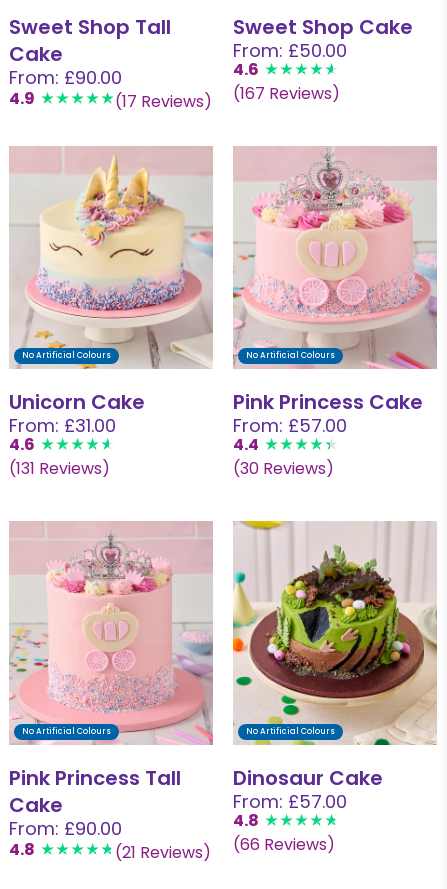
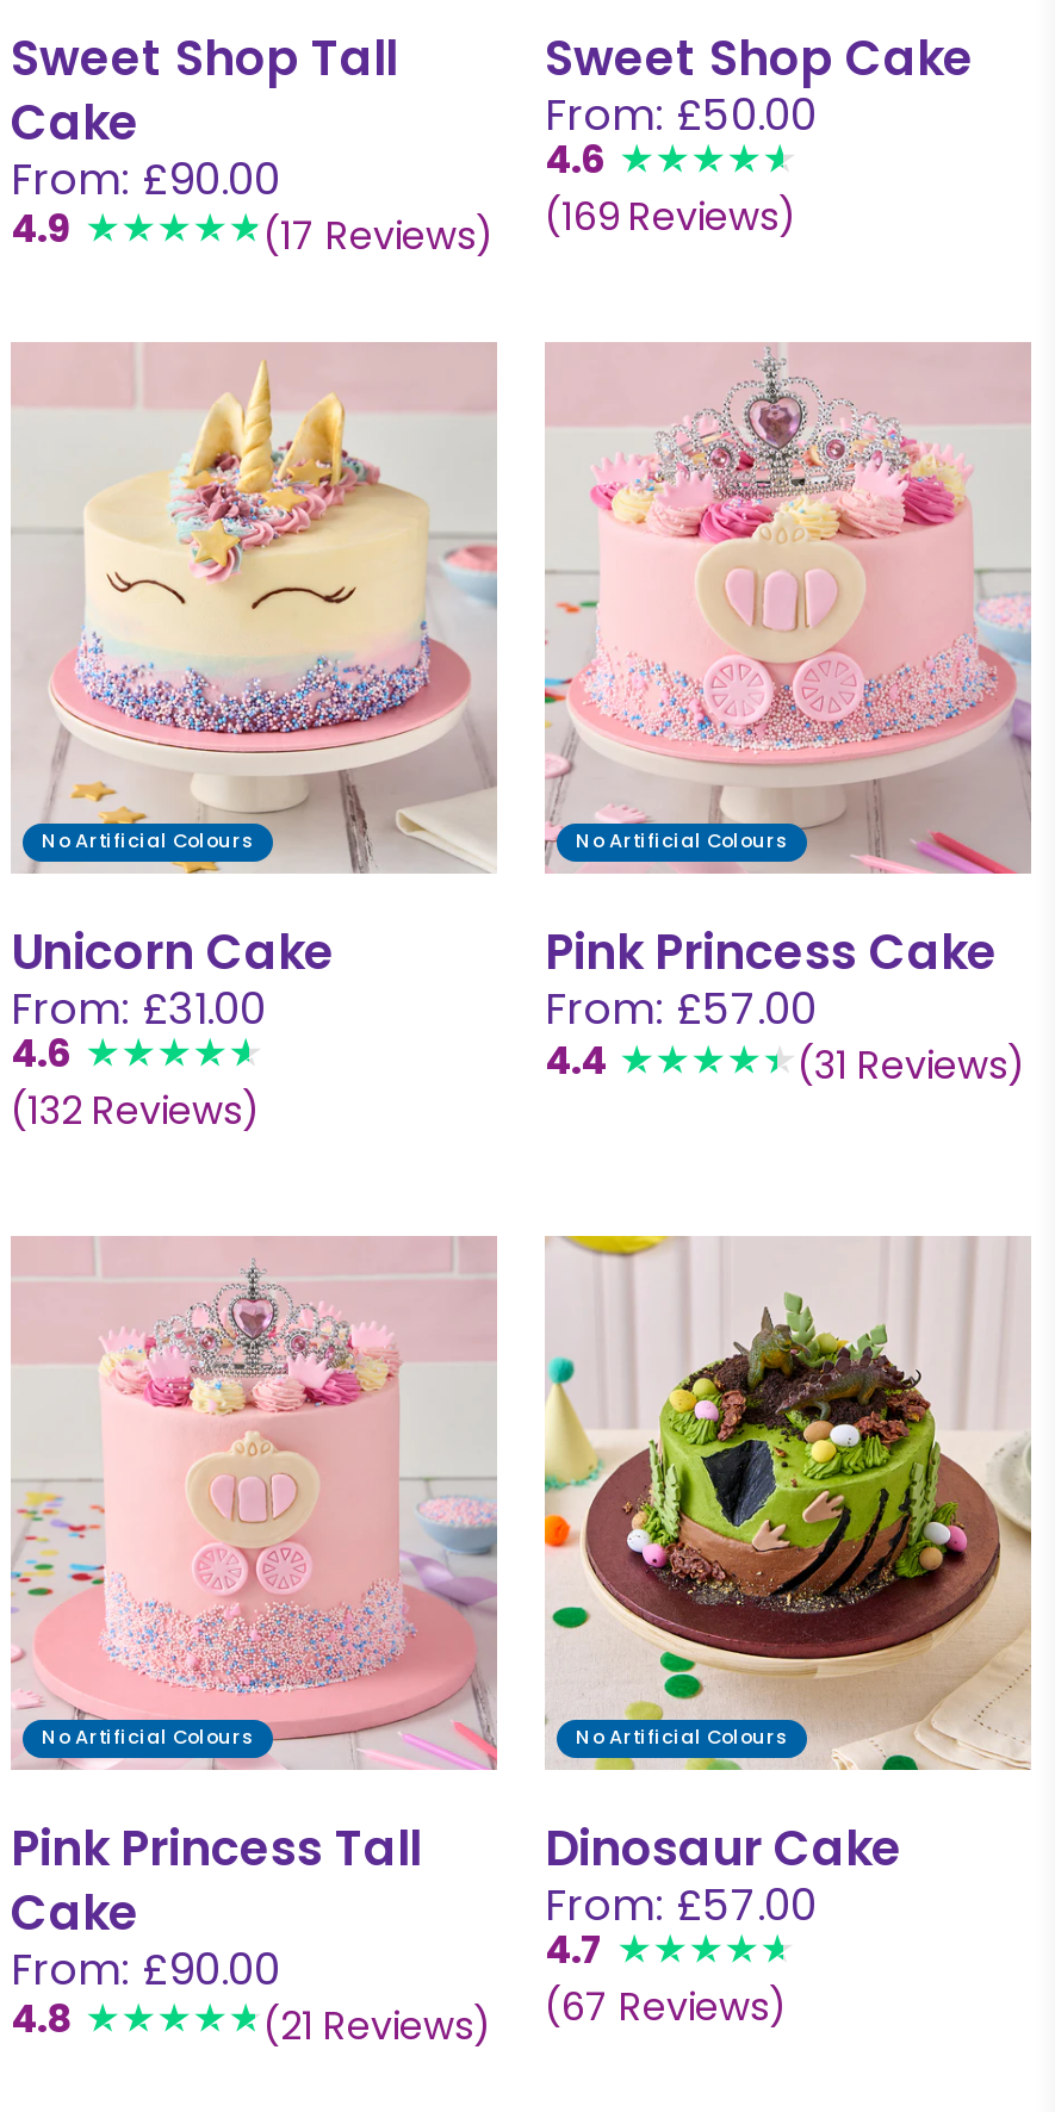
- (17 Reviews) (167 Reviews)
+ (17 Reviews) (169 Reviews)

- (131 Reviews)
+ (132 Reviews)

- (30 Reviews)
+ (31 Reviews)

- 4.8
+ 4.7

- (21 Reviews) (66 Reviews)
+ (21 Reviews) (67 Reviews)
